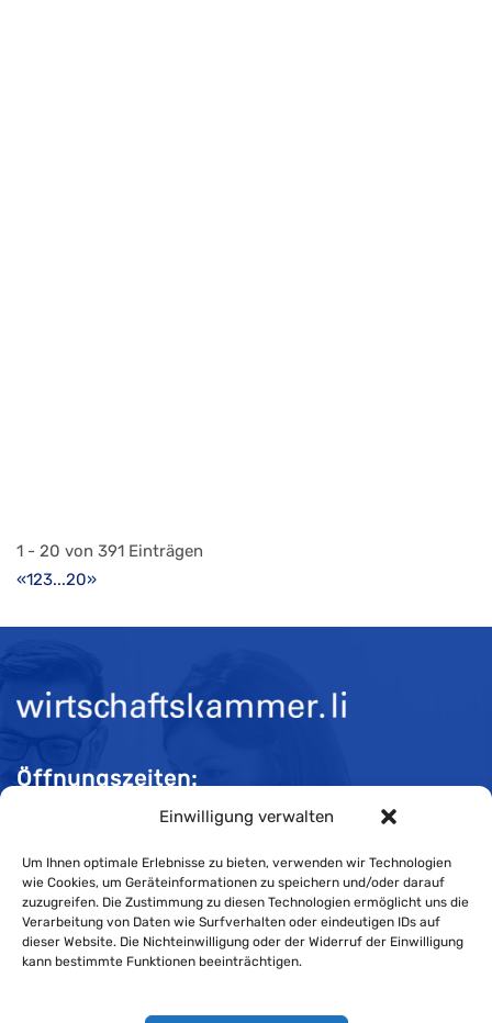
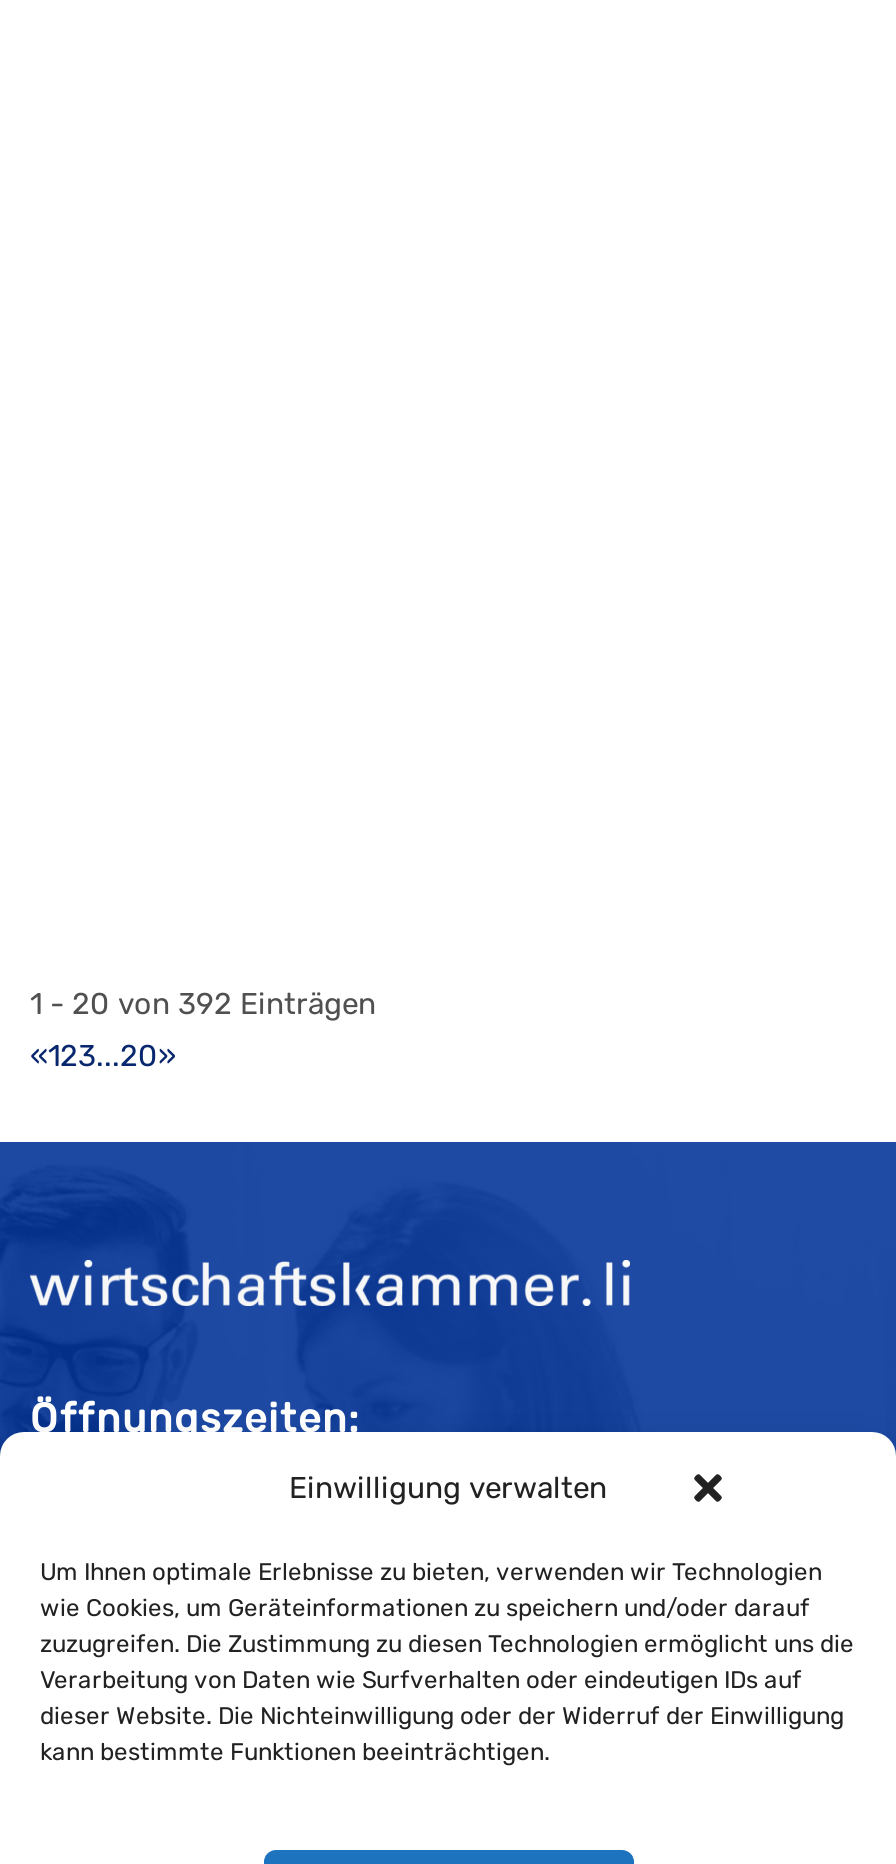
- 1 - 20 von 391 Einträgen
+ 1 - 20 von 392 Einträgen
